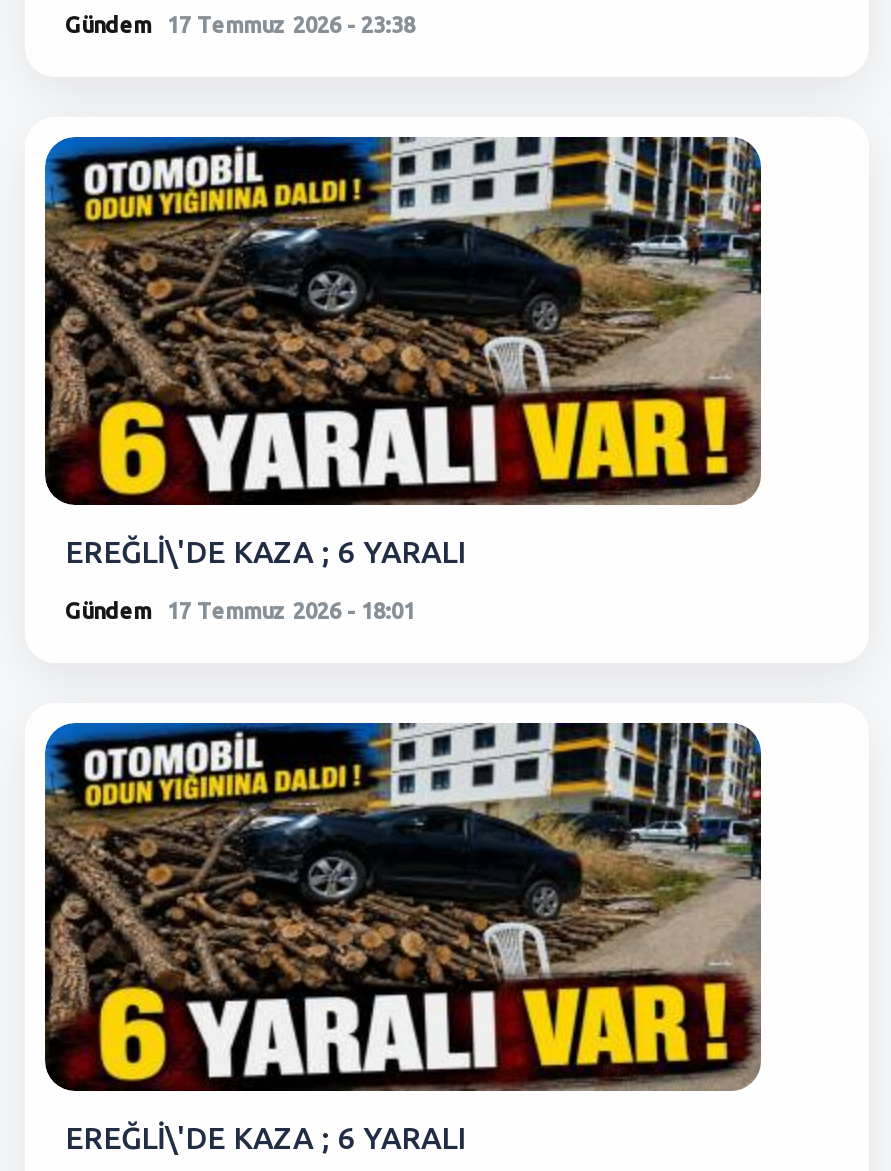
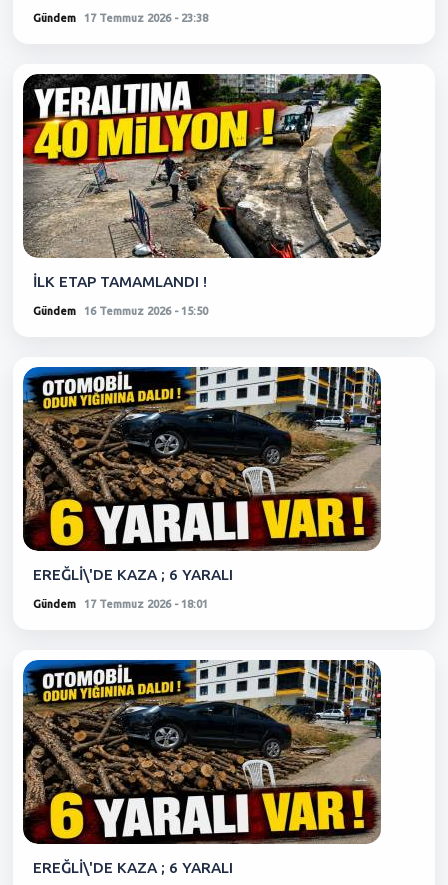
+ [image]
+ İLK ETAP TAMAMLANDI !
+ Gündem
+ 16 Temmuz 2026 - 15:50
